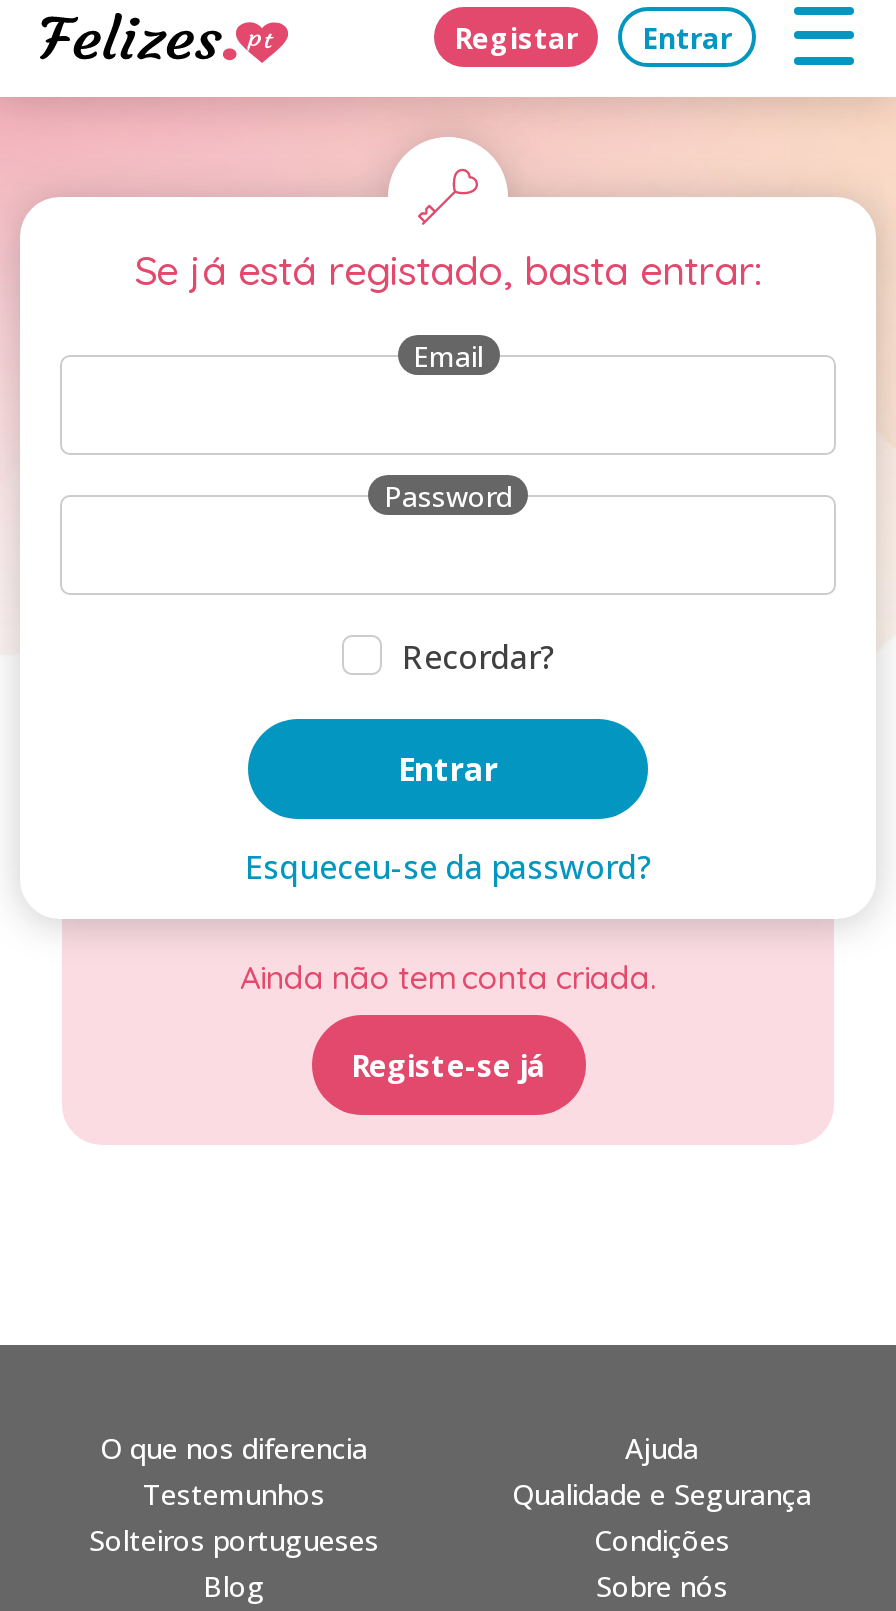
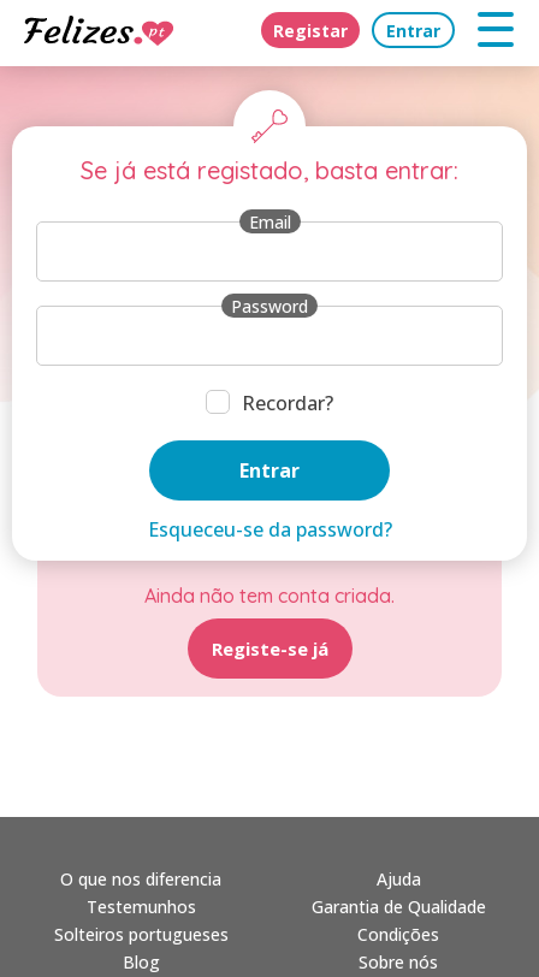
- Qualidade e Segurança
+ Garantia de Qualidade
